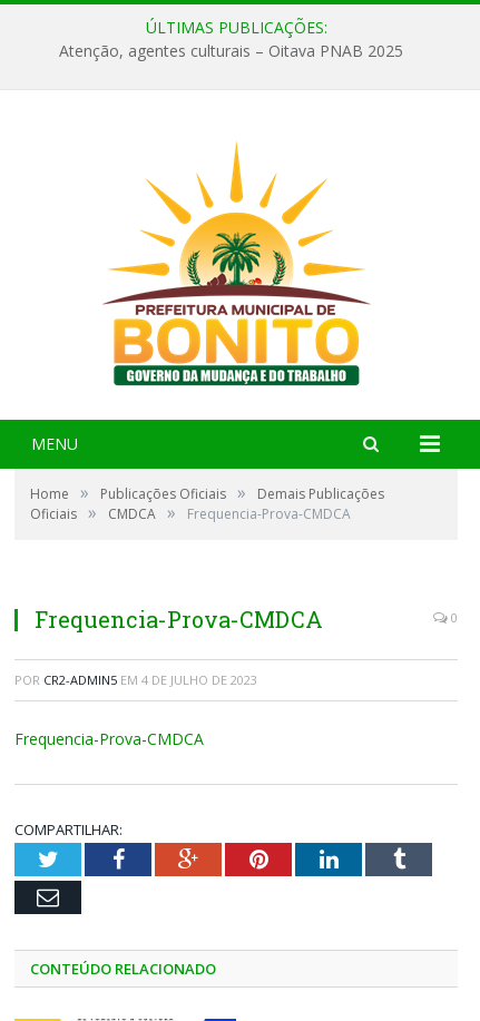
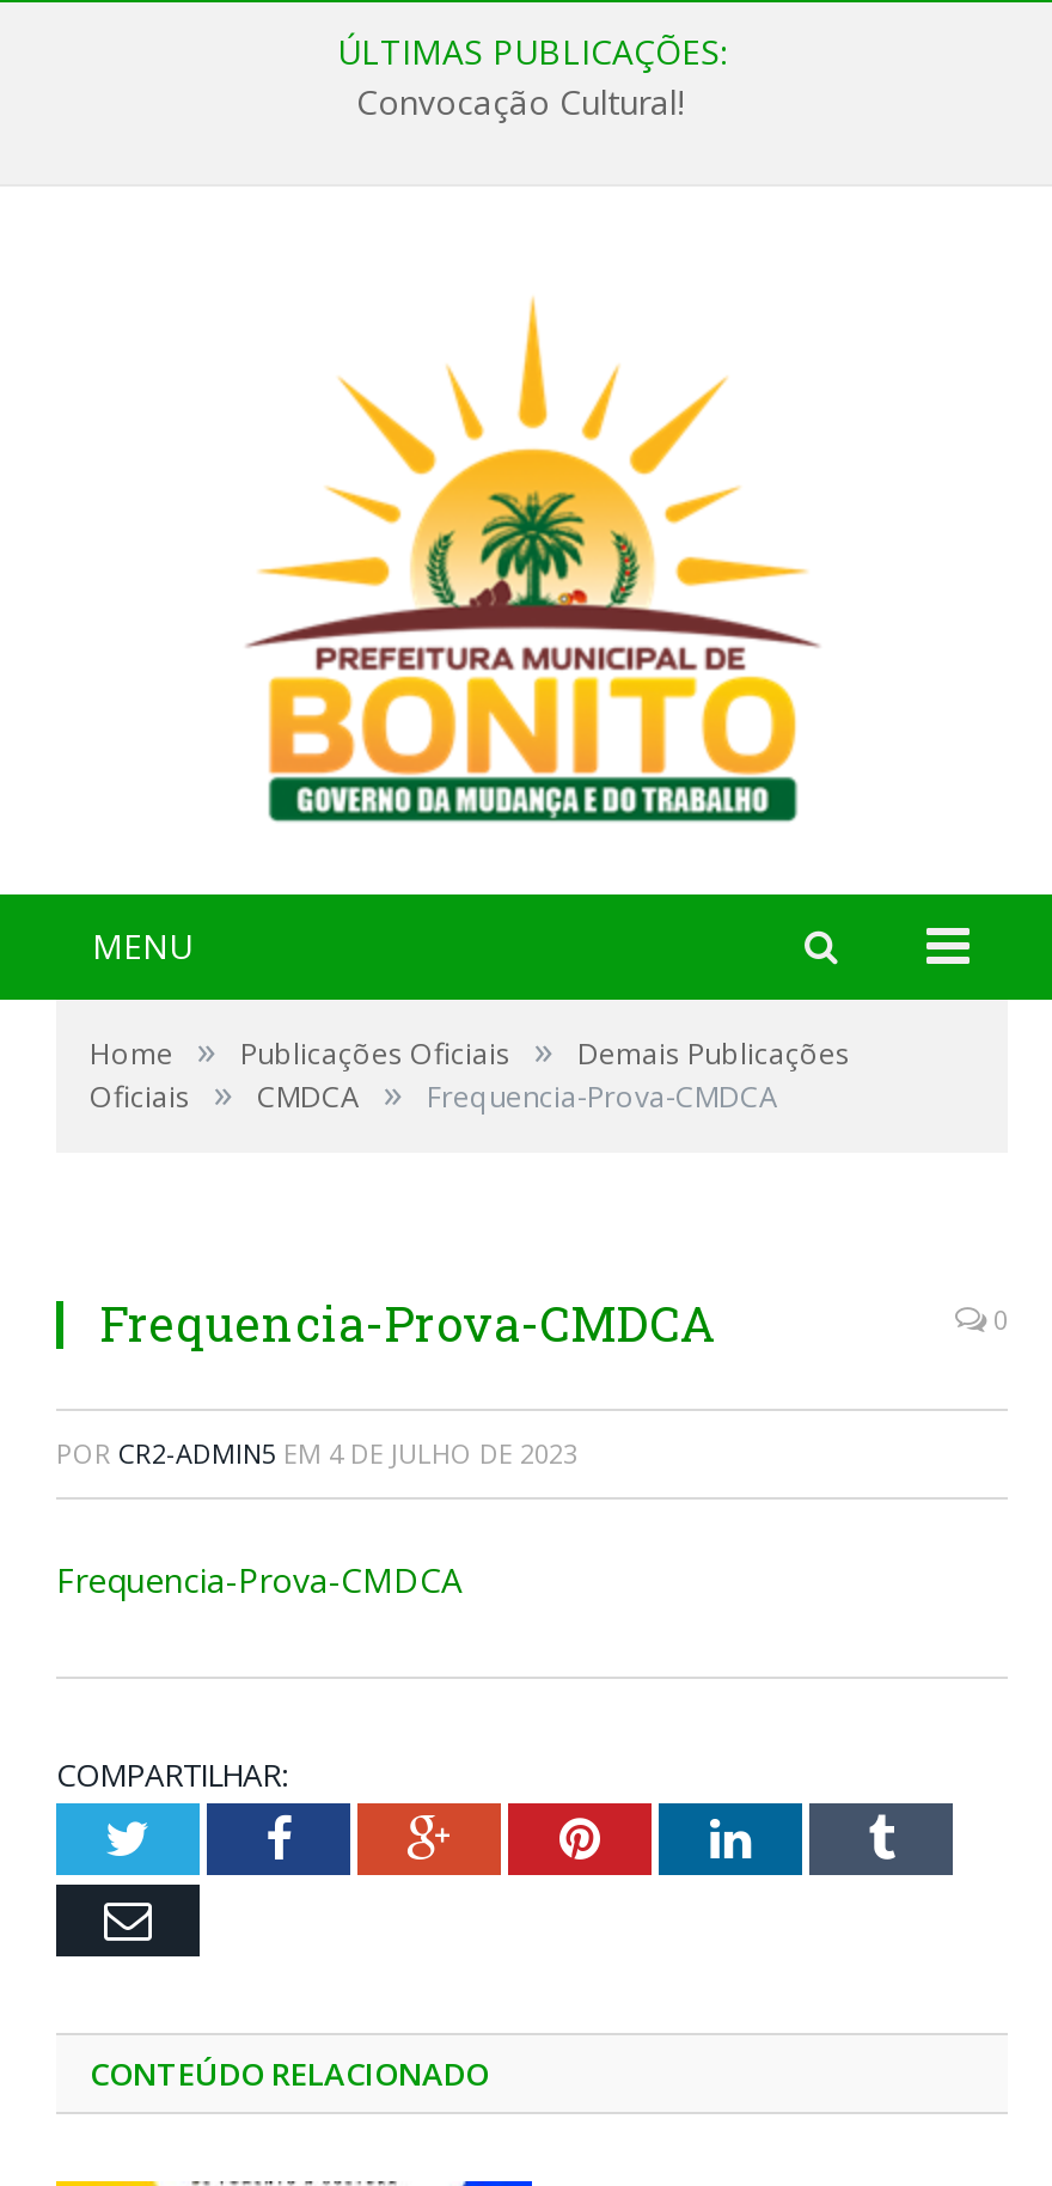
- Atenção, agentes culturais – Oitava PNAB 2025
+ Convocação Cultural!
